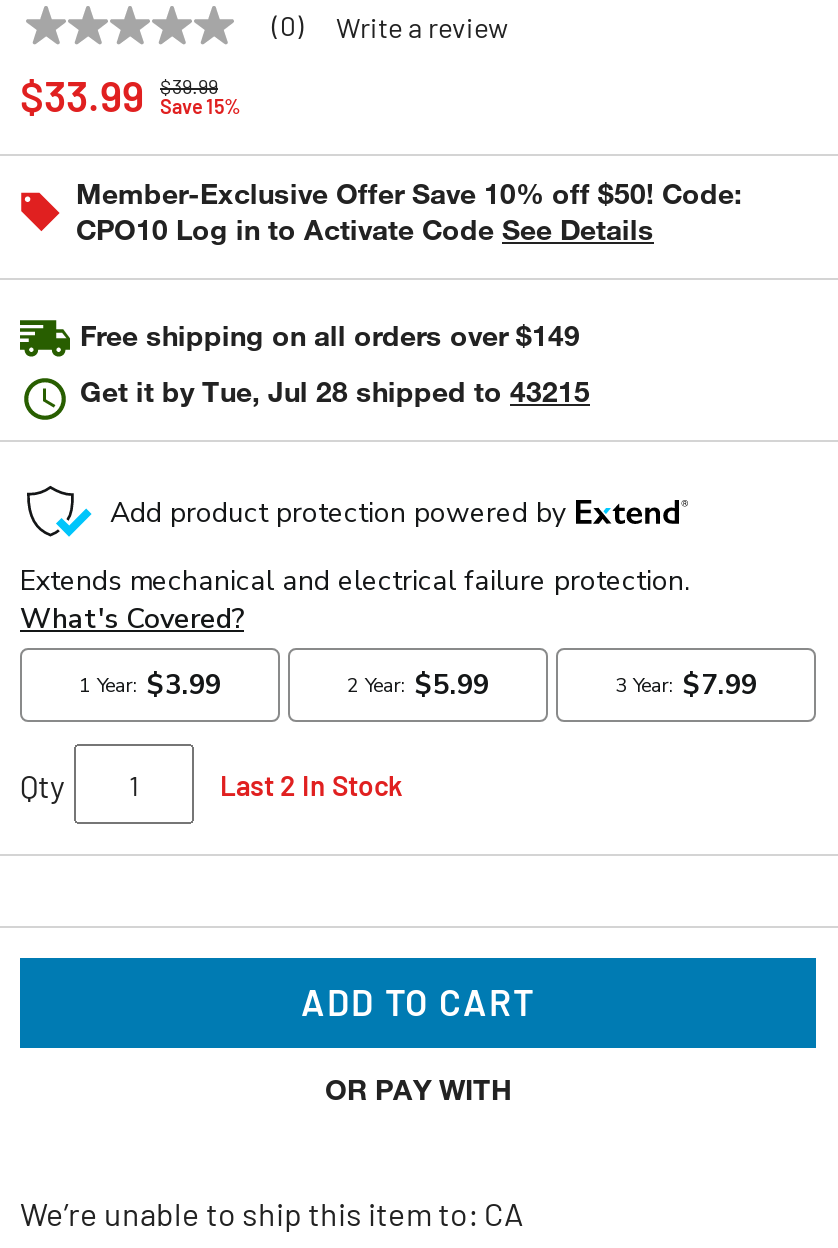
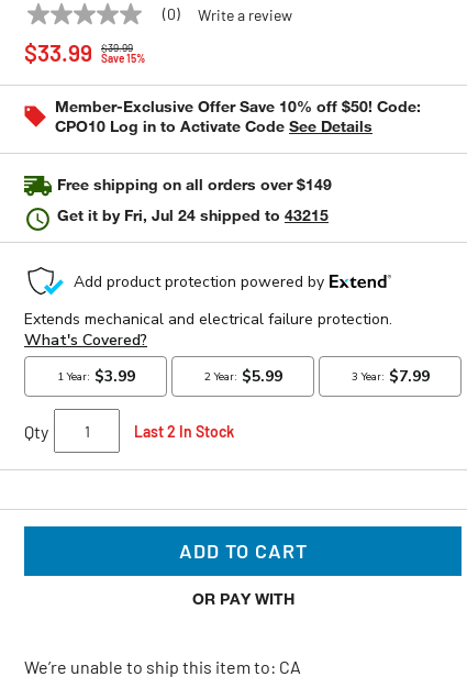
- Get it by Tue, Jul 28 shipped to 43215
+ Get it by Fri, Jul 24 shipped to 43215
